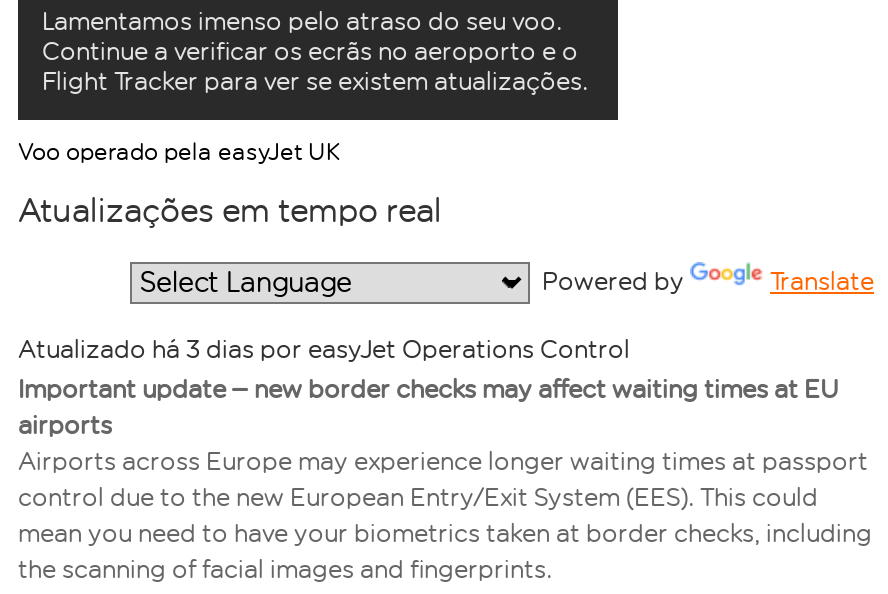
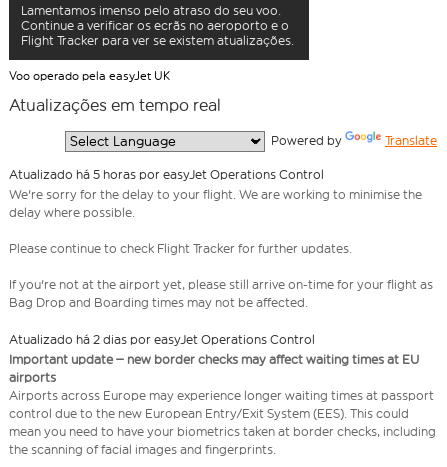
- Atualizado há 3 dias por easyJet Operations Control
+ Atualizado há 5 horas por easyJet Operations Control
+ We're sorry for the delay to your flight. We are working to minimise the
+ delay where possible.
+ Please continue to check Flight Tracker for further updates.
+ If you're not at the airport yet, please still arrive on-time for your flight as
+ Bag Drop and Boarding times may not be affected.
+ Atualizado há 2 dias por easyJet Operations Control
